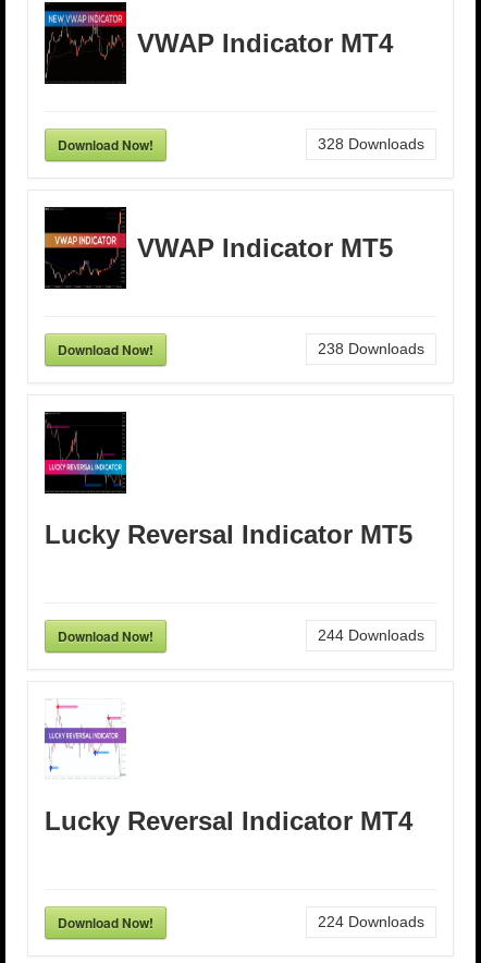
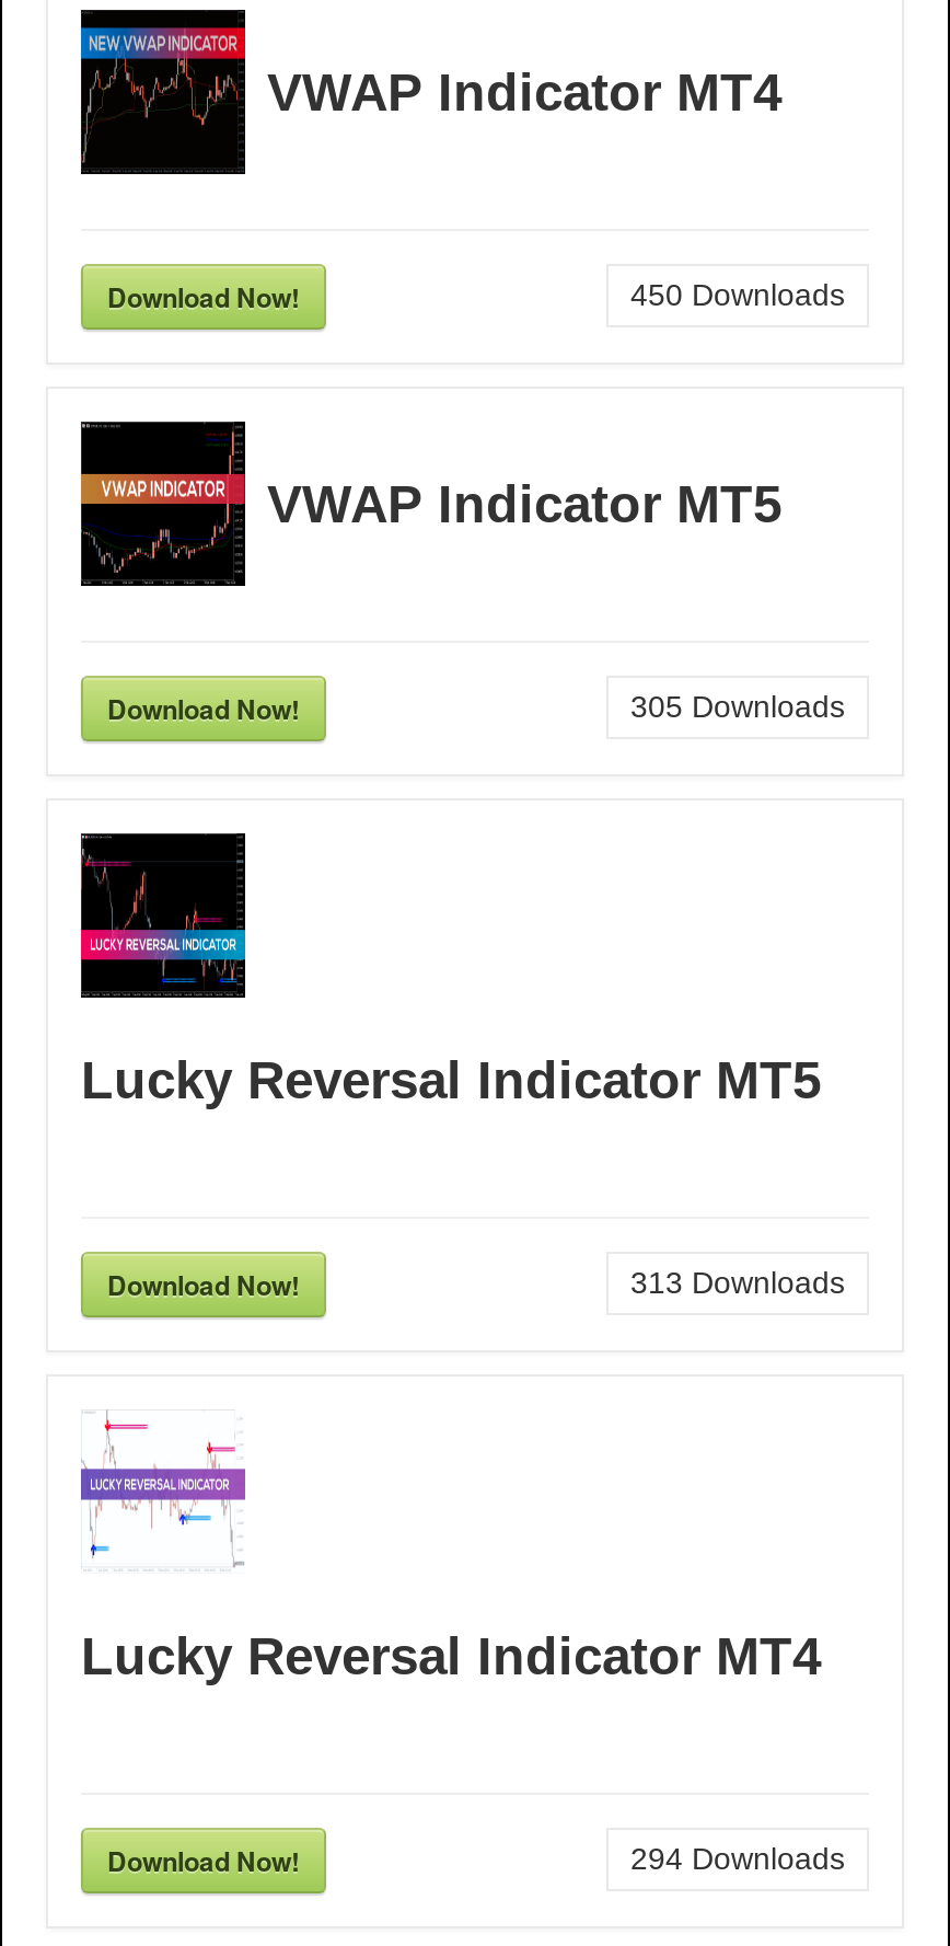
- 328 Downloads
+ 450 Downloads

- 238 Downloads
+ 305 Downloads

- 244 Downloads
+ 313 Downloads

- 224 Downloads
+ 294 Downloads
